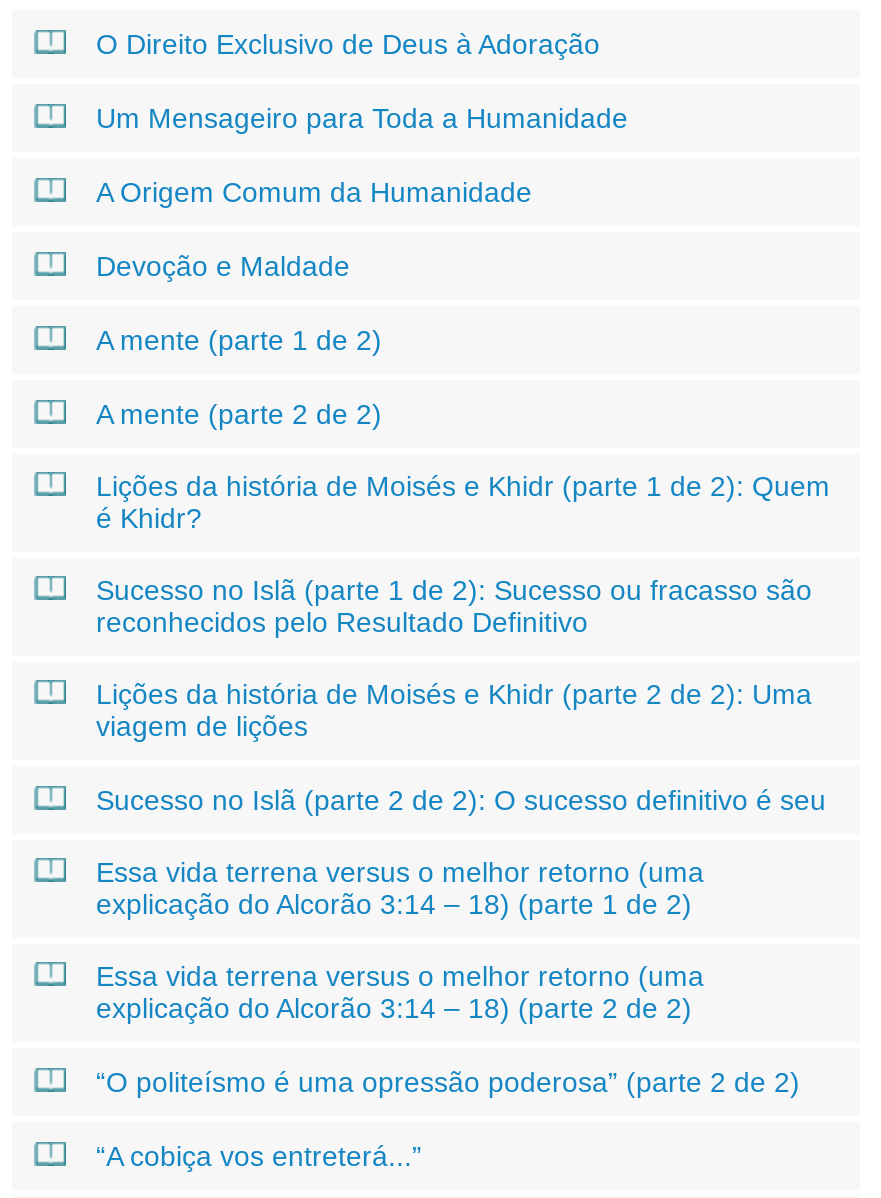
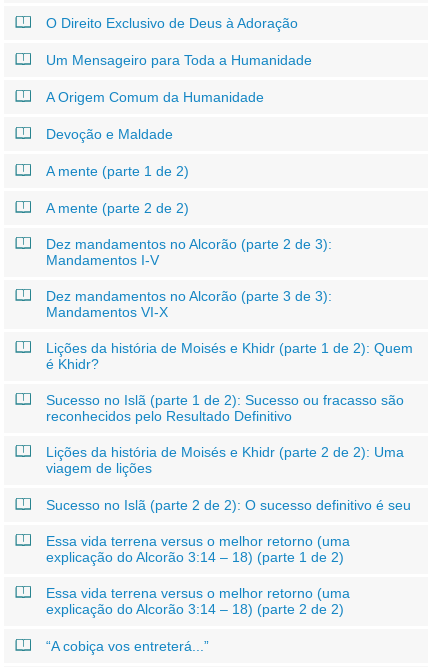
+ Dez mandamentos no Alcorão (parte 2 de 3):
+ Mandamentos I-V
+ Dez mandamentos no Alcorão (parte 3 de 3):
+ Mandamentos VI-X

moved down: Lições da história de Moisés e Khidr (parte 1 de 2): Quem | é Khidr? | Sucesso no Islã (parte 1 de 2): Sucesso ou fracasso são | ... | Essa vida terrena versus o melhor retorno (uma | explicação do Alcorão 3:14 – 18) (parte 2 de 2)

- “O politeísmo é uma opressão poderosa” (parte 2 de 2)
